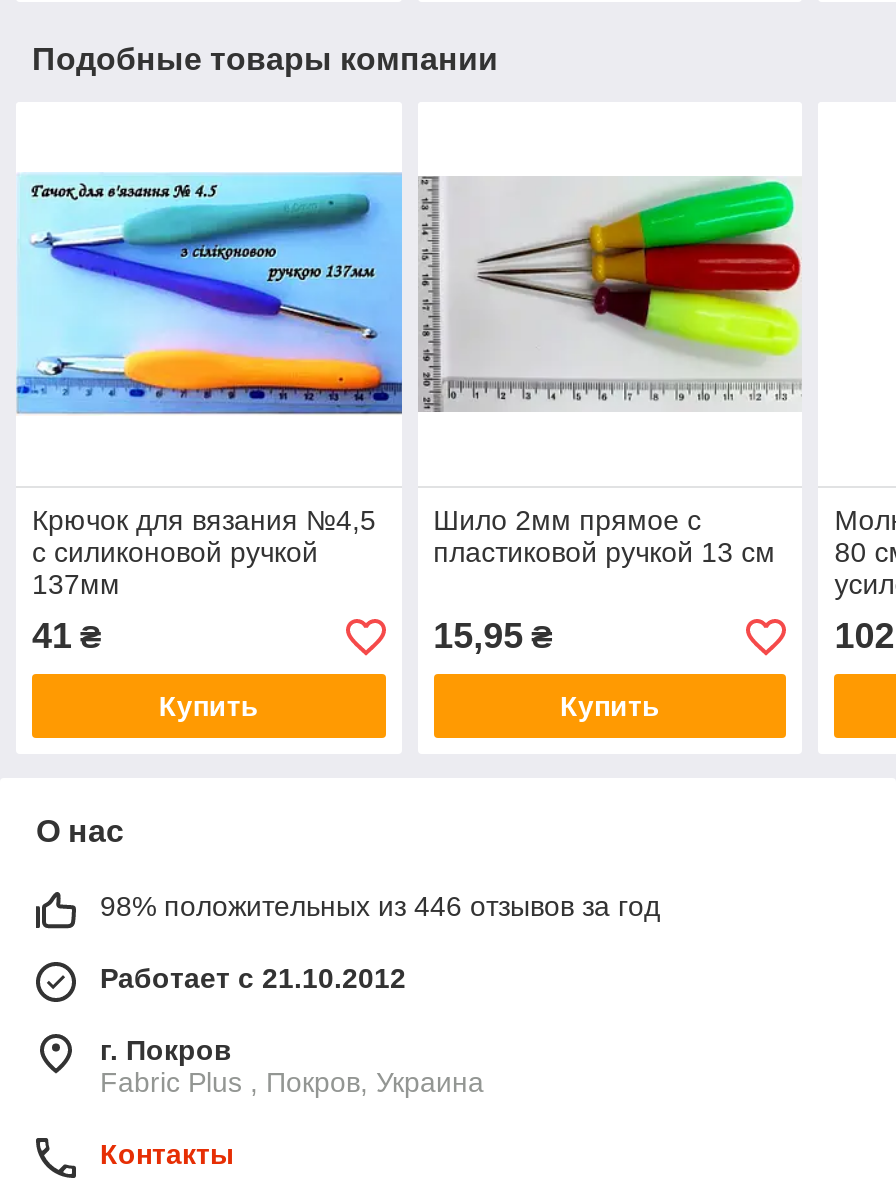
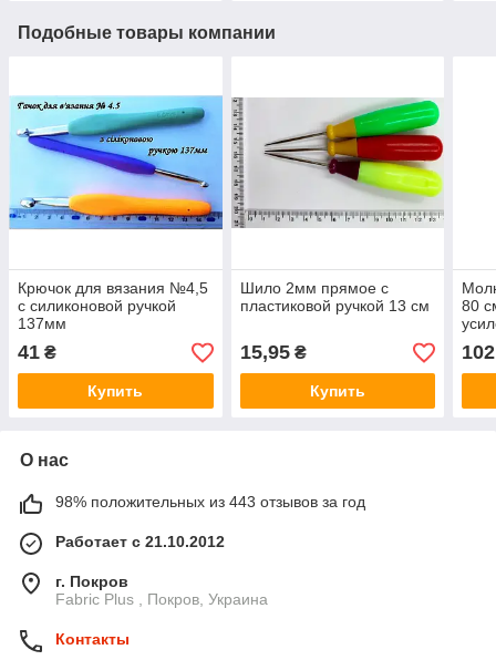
- 98% положительных из 446 отзывов за год
+ 98% положительных из 443 отзывов за год
